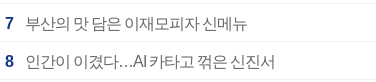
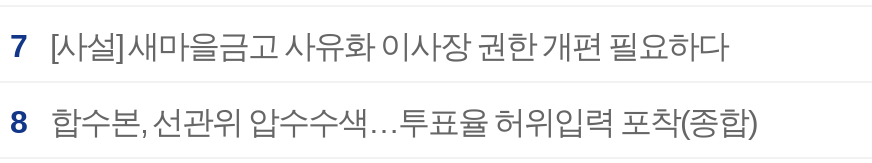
- 부산의 맛 담은 이재모피자 신메뉴
+ [사설] 새마을금고 사유화 이사장 권한 개편 필요하다

- 인간이 이겼다…AI 카타고 꺾은 신진서
+ 합수본, 선관위 압수수색…투표율 허위입력 포착(종합)
